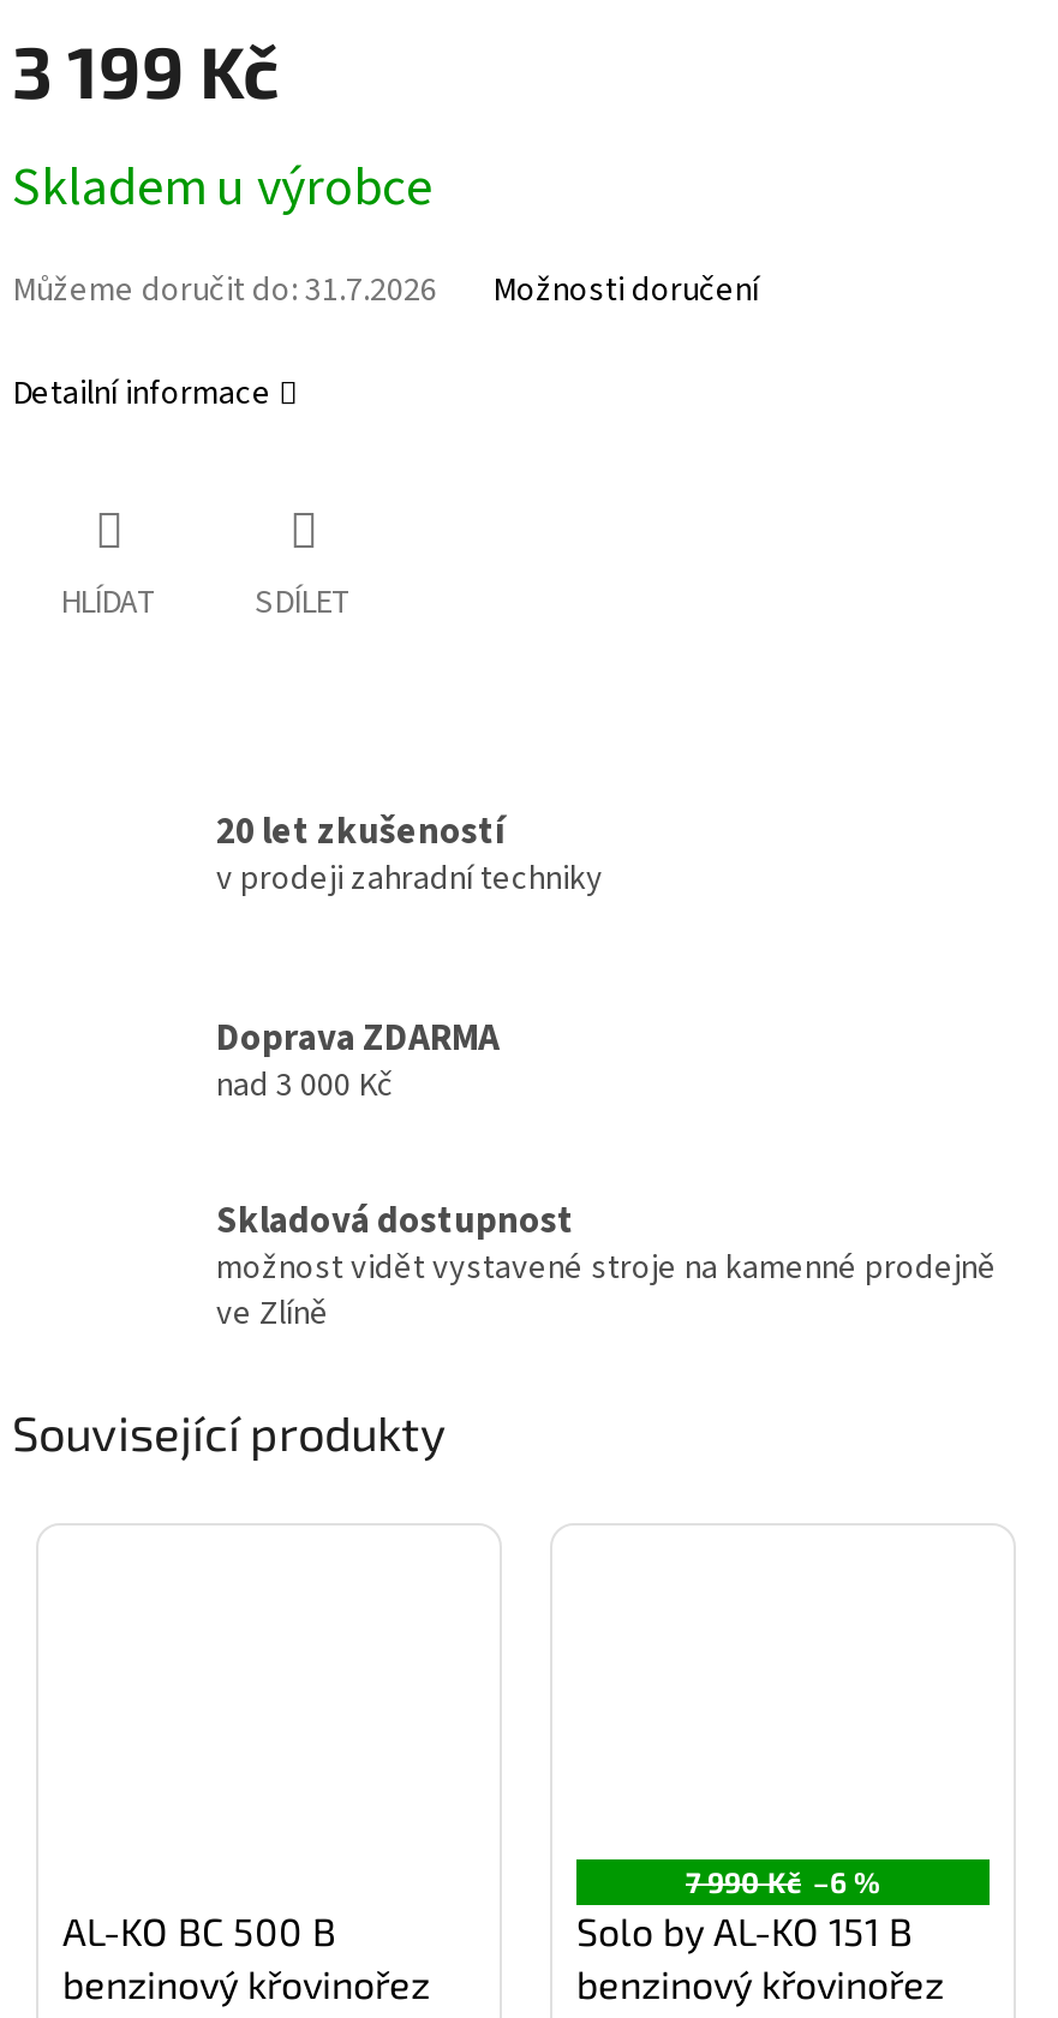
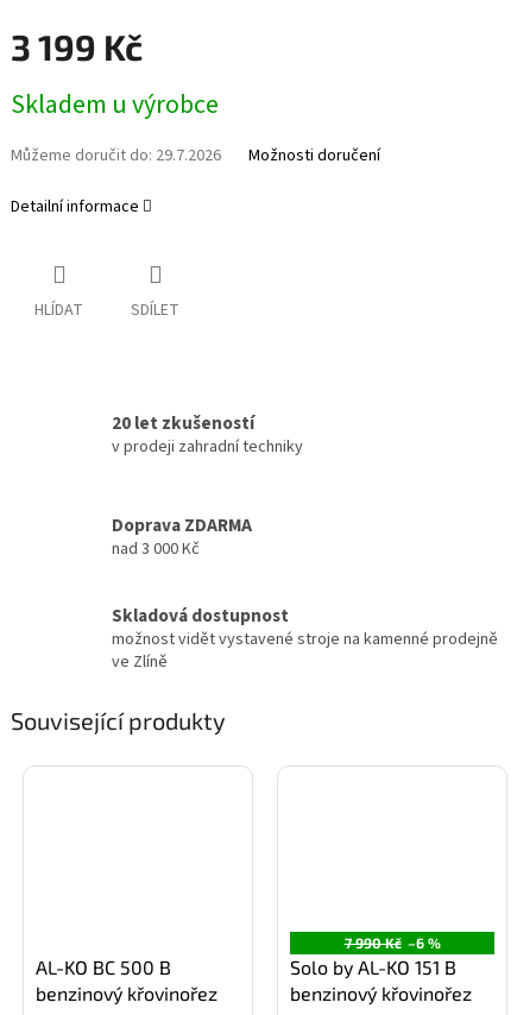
- Můžeme doručit do: 31.7.2026
+ Můžeme doručit do: 29.7.2026
